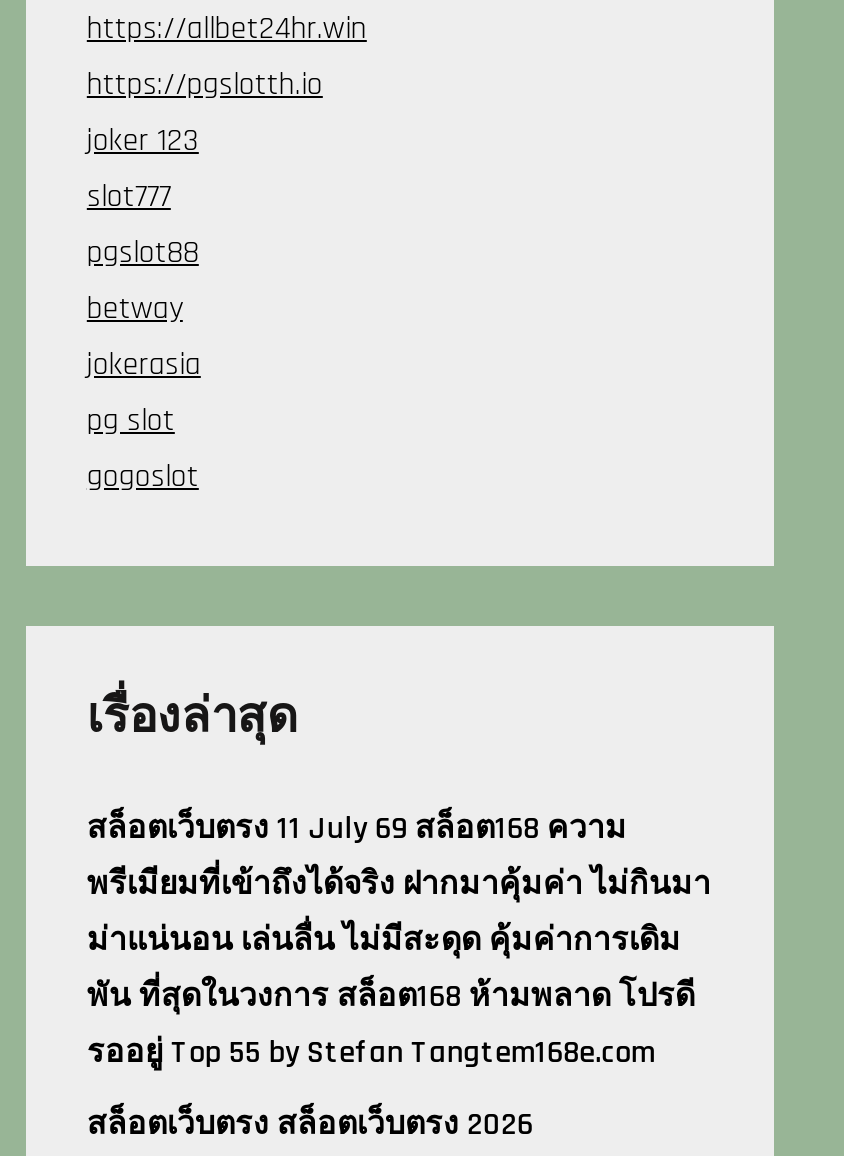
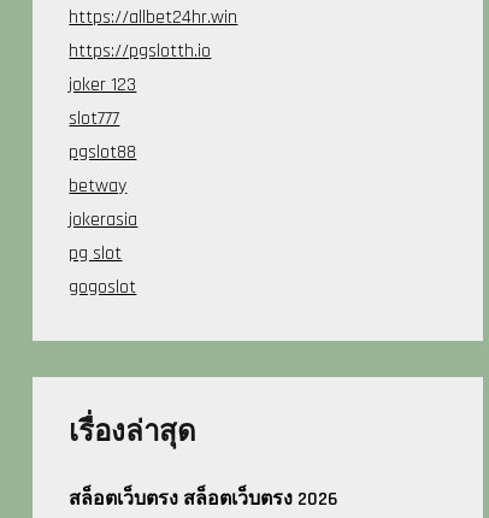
- สล็อตเว็บตรง 11 July 69 สล็อต168 ความ
- พรีเมียมที่เข้าถึงได้จริง ฝากมาคุ้มค่า ไม่กินมา
- ม่าแน่นอน เล่นลื่น ไม่มีสะดุด คุ้มค่าการเดิม
- พัน ที่สุดในวงการ สล็อต168 ห้ามพลาด โปรดี
- รออยู่ Top 55 by Stefan Tangtem168e.com
